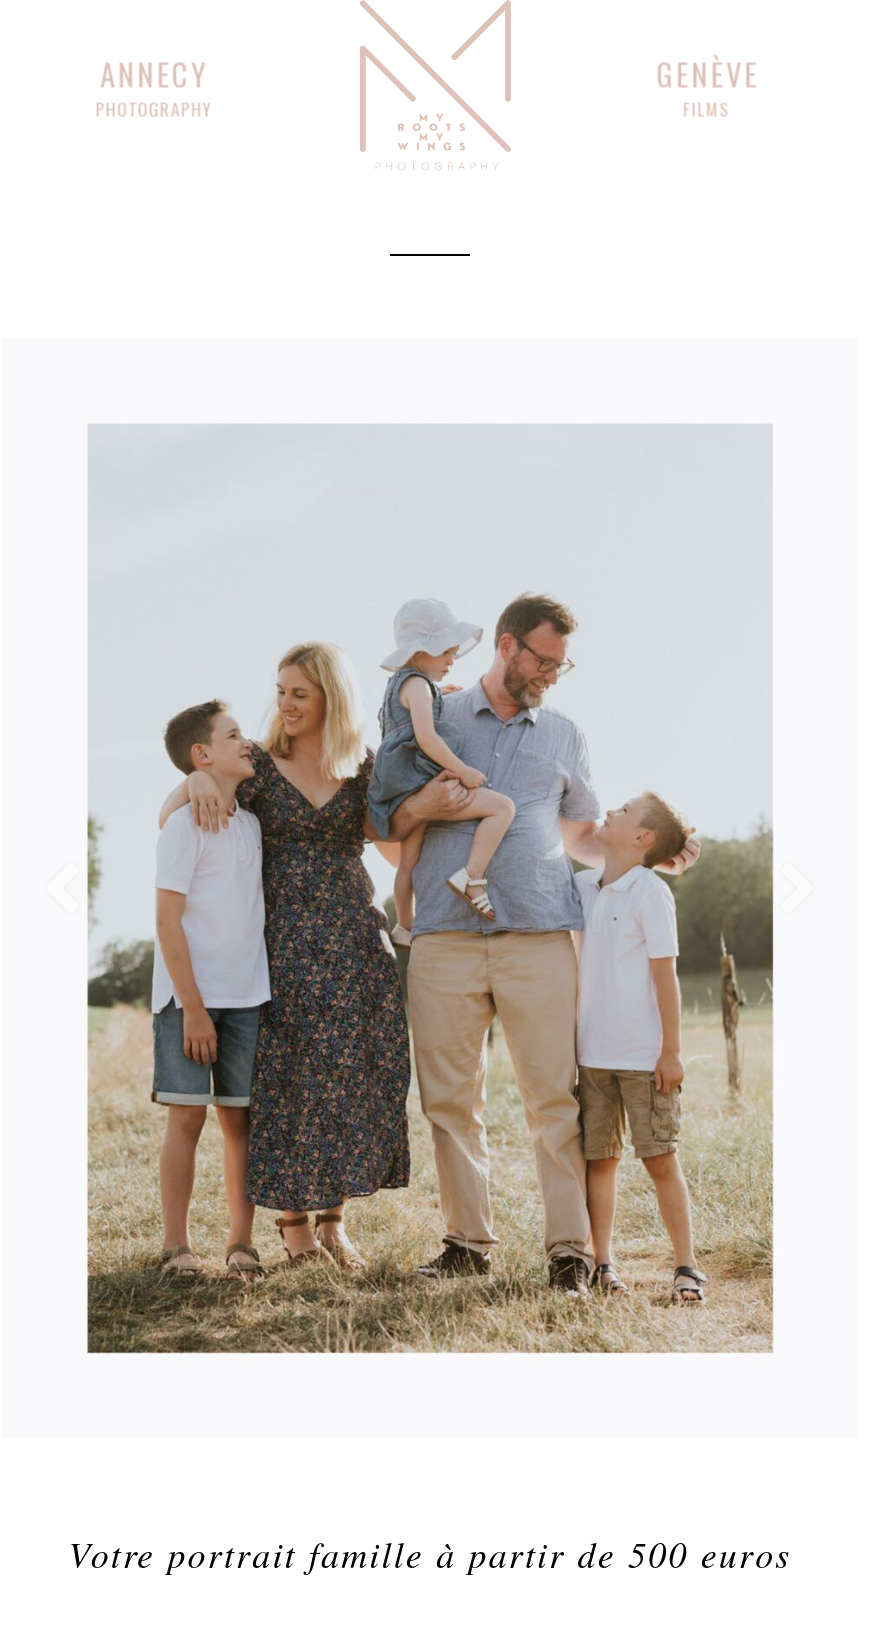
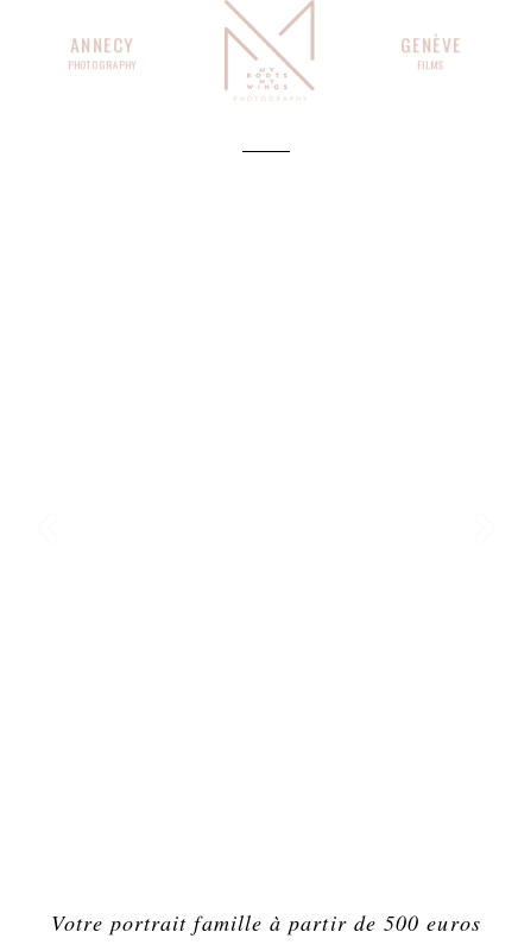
- [image]
